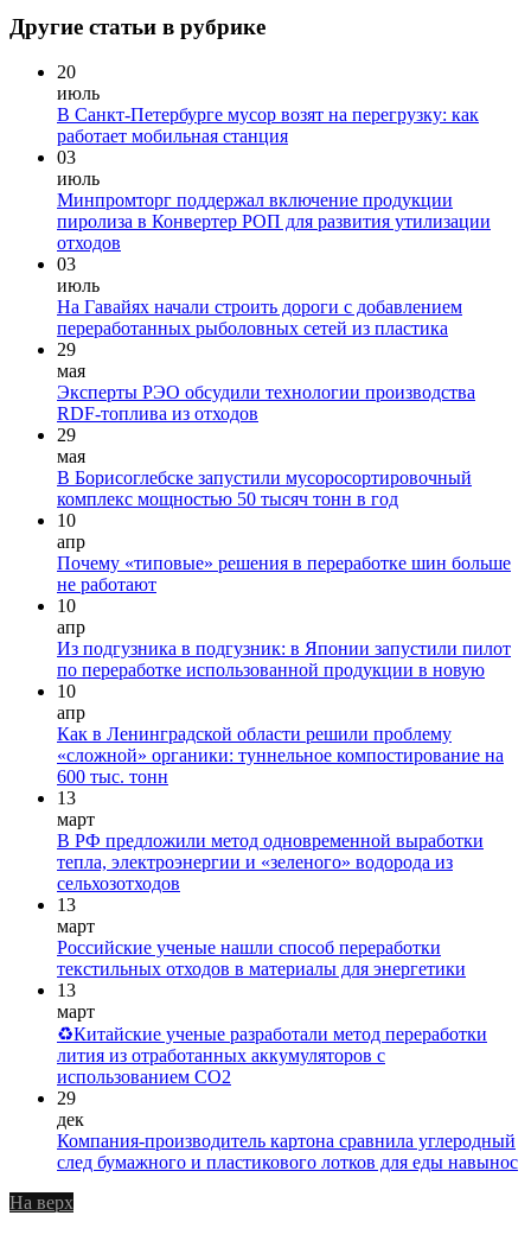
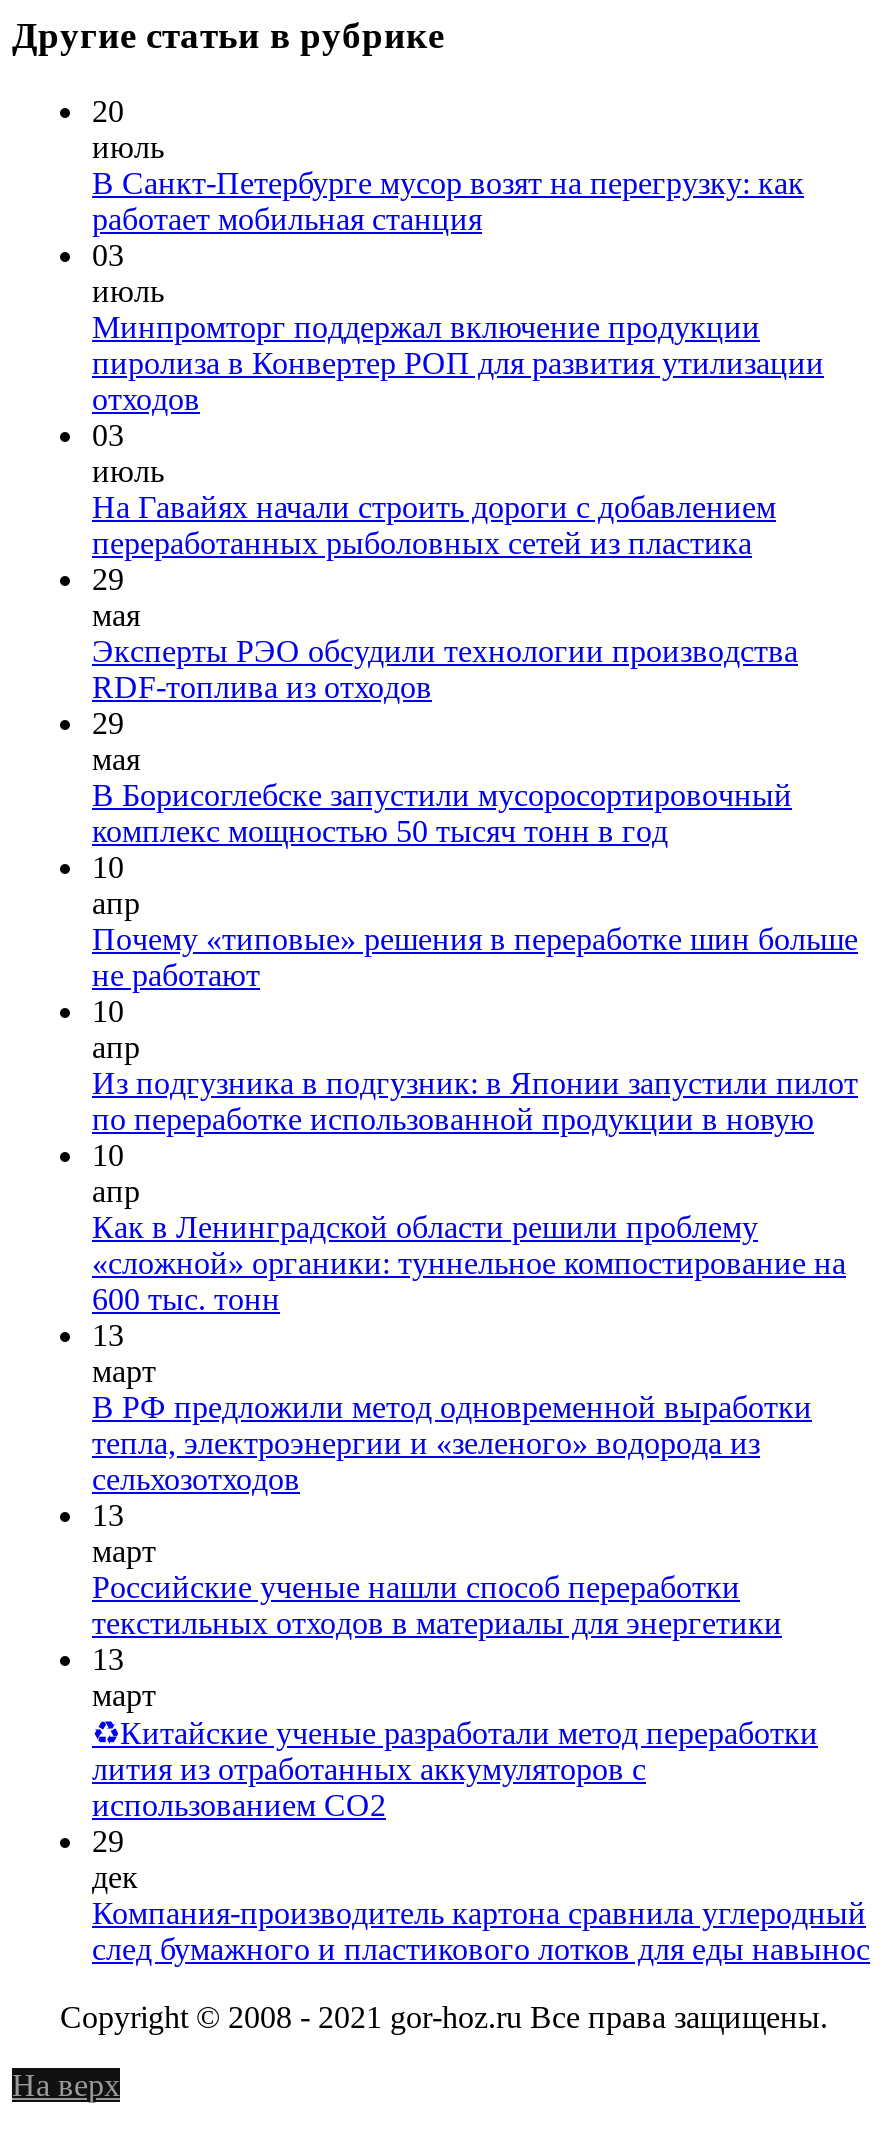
+ Copyright © 2008 - 2021 gor-hoz.ru Все права защищены.
